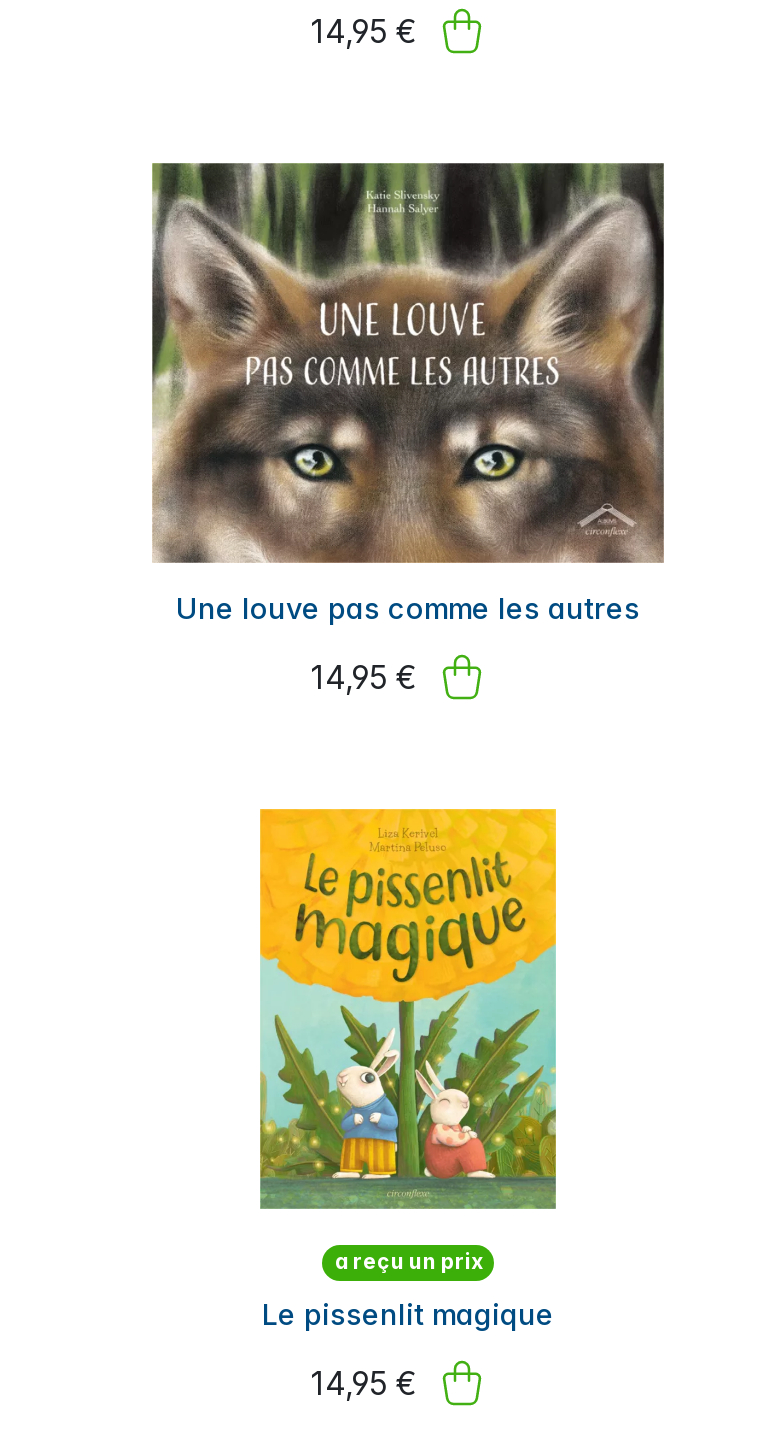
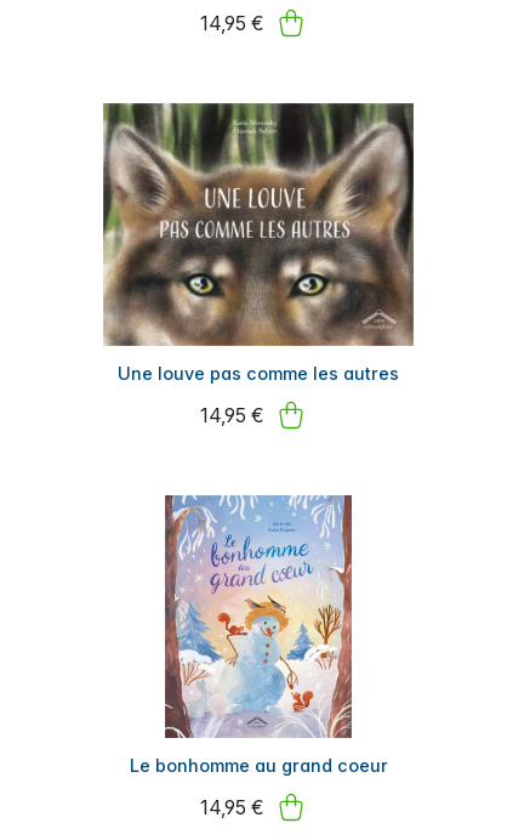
- [image]
- a reçu un prix
- Le pissenlit magique
+ [image]
+ Le bonhomme au grand coeur
